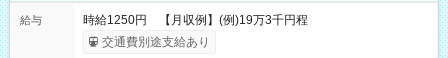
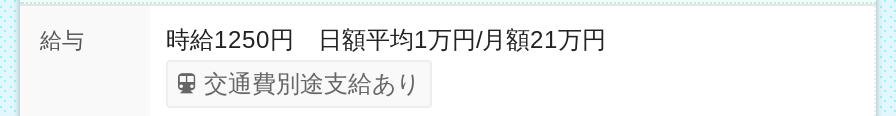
- 時給1250円 【月収例】(例)19万3千円程
+ 時給1250円 日額平均1万円/月額21万円
